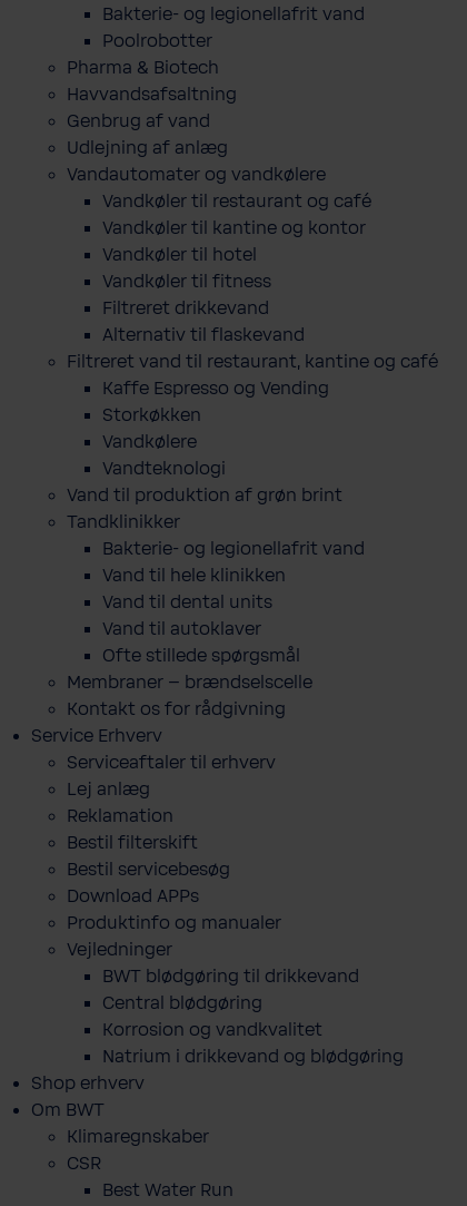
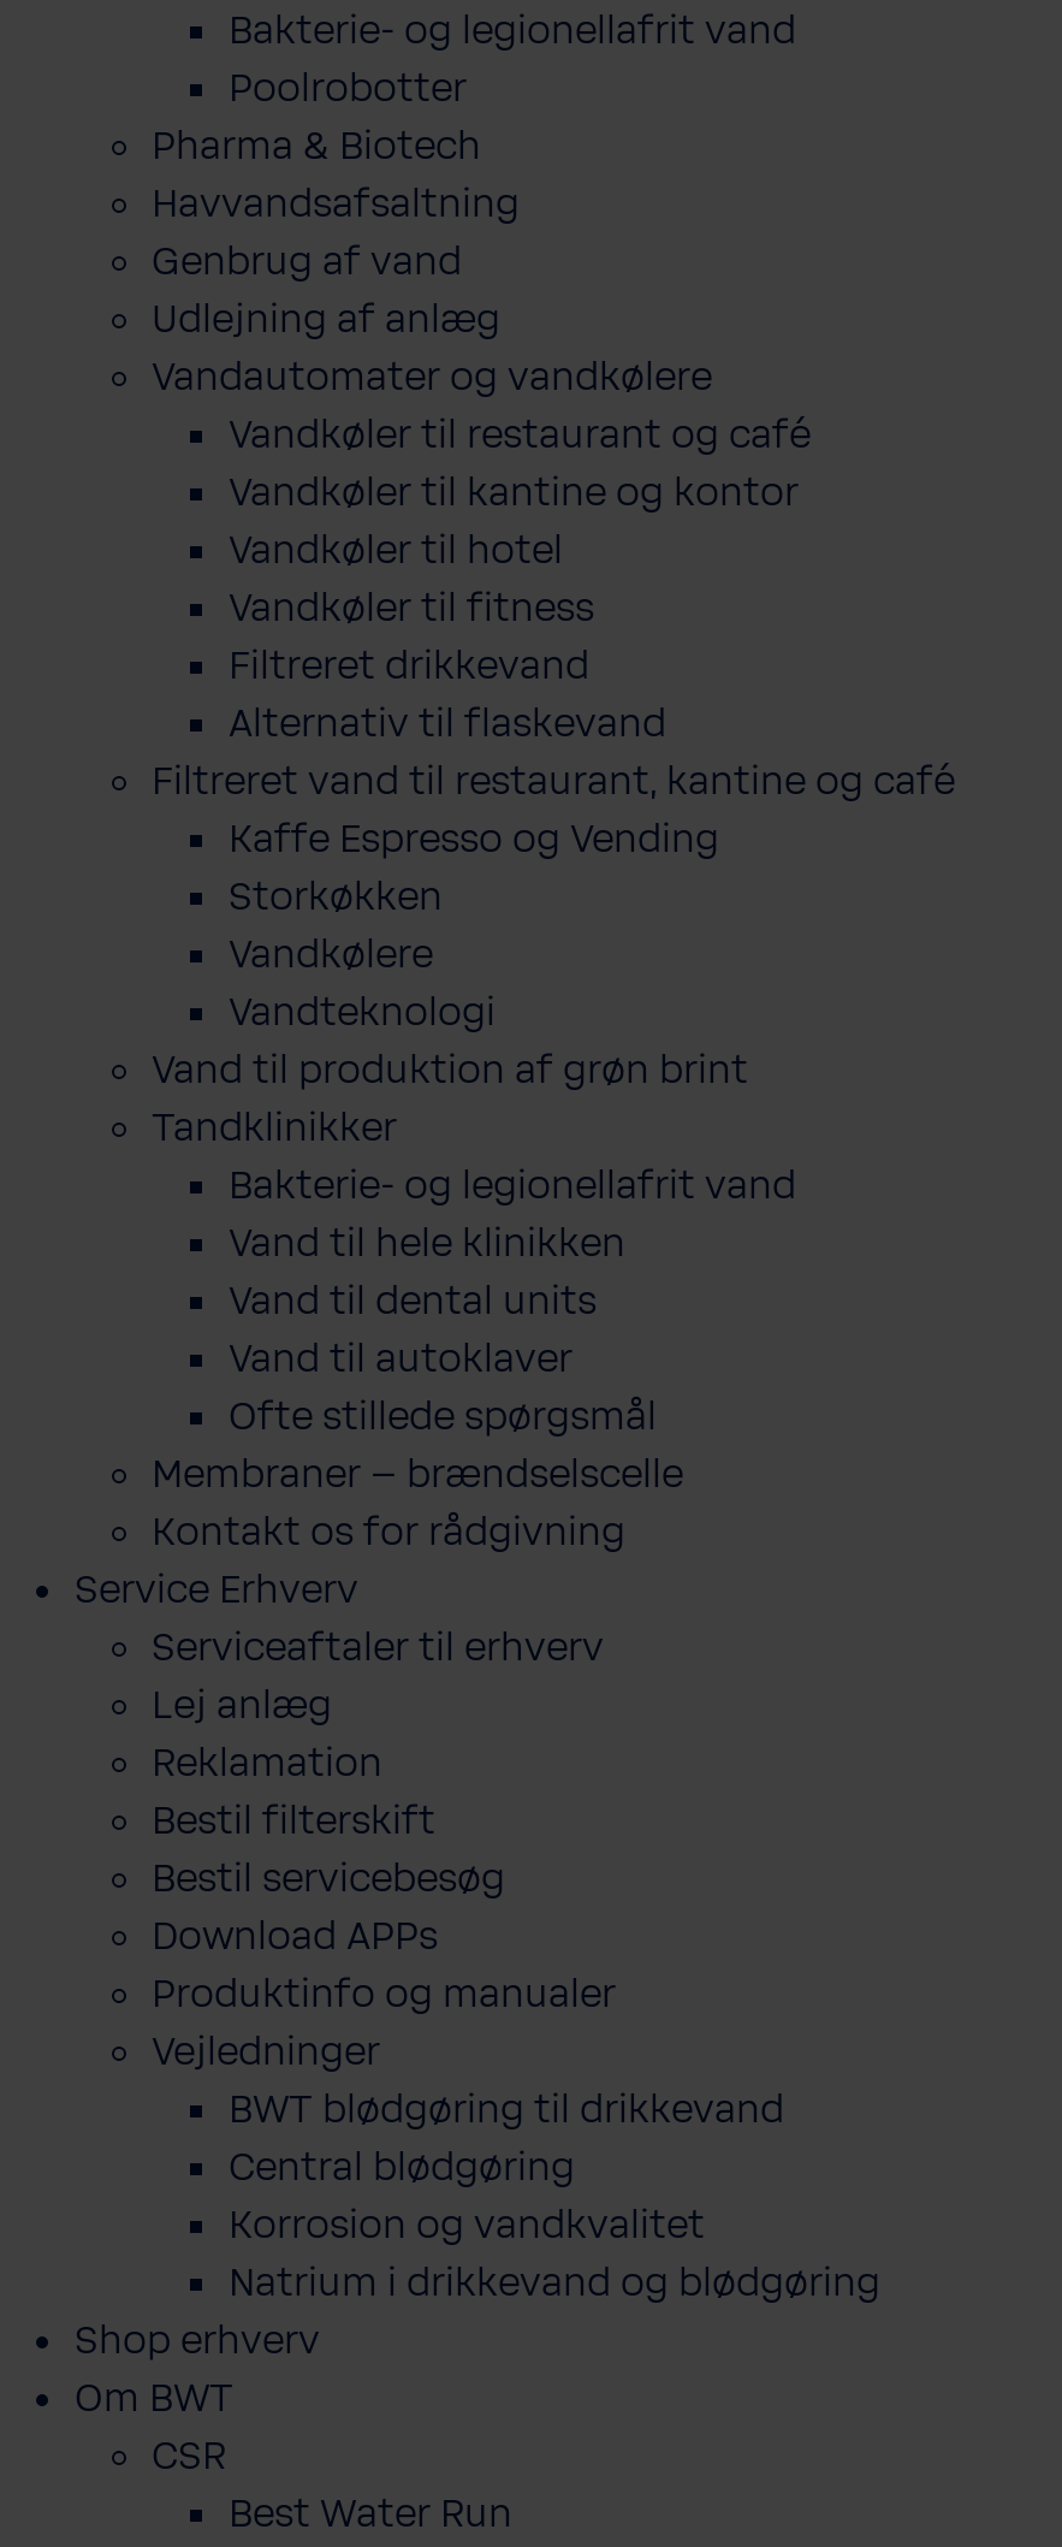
- Klimaregnskaber
